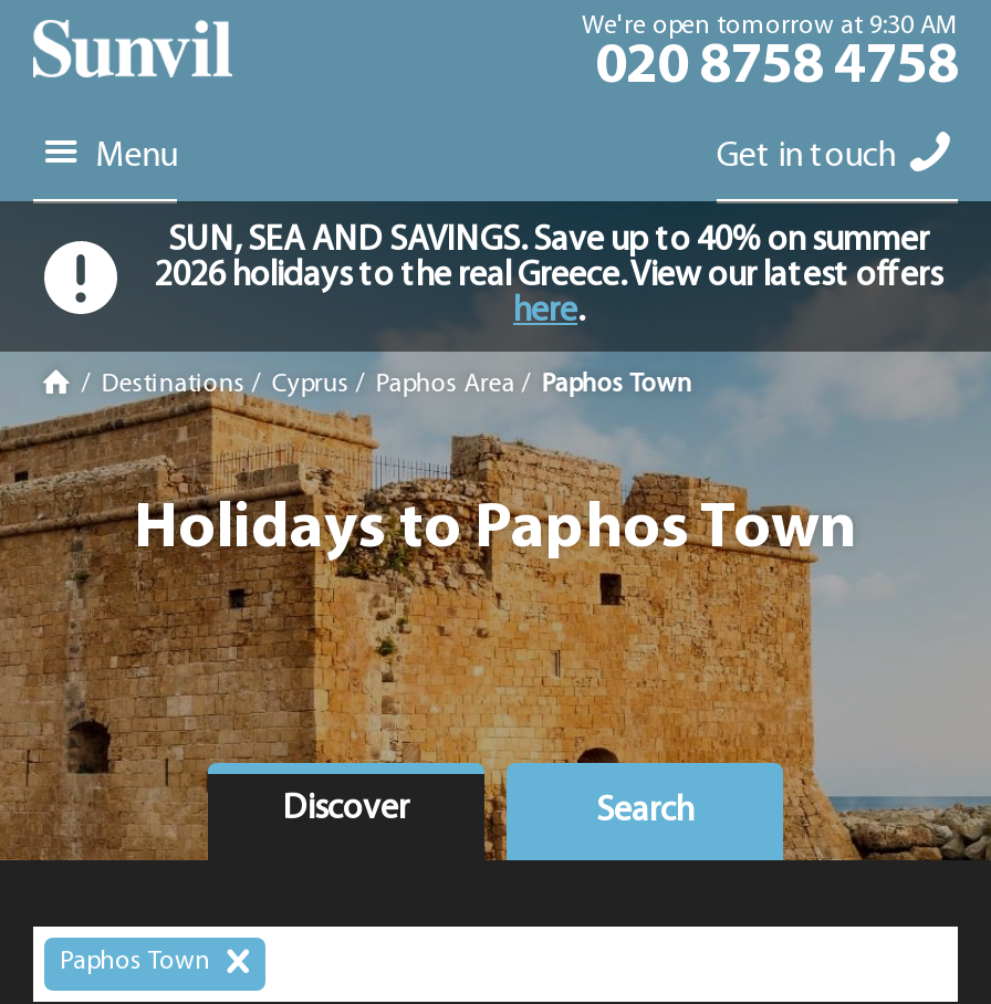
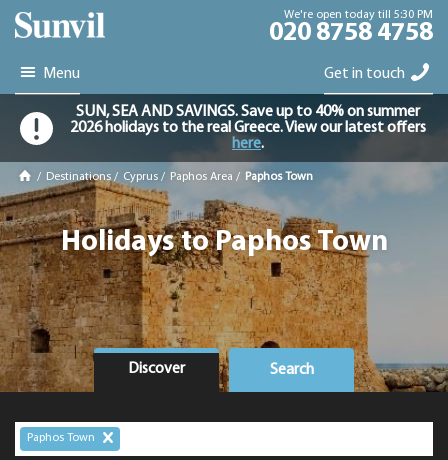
- We're open tomorrow at 9:30 AM
+ We're open today till 5:30 PM
